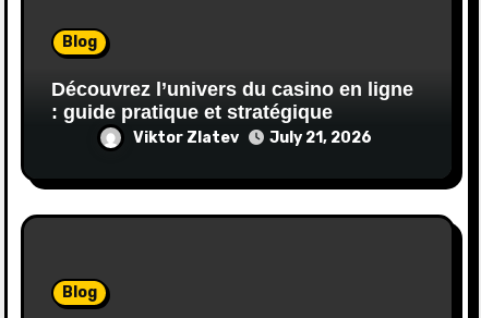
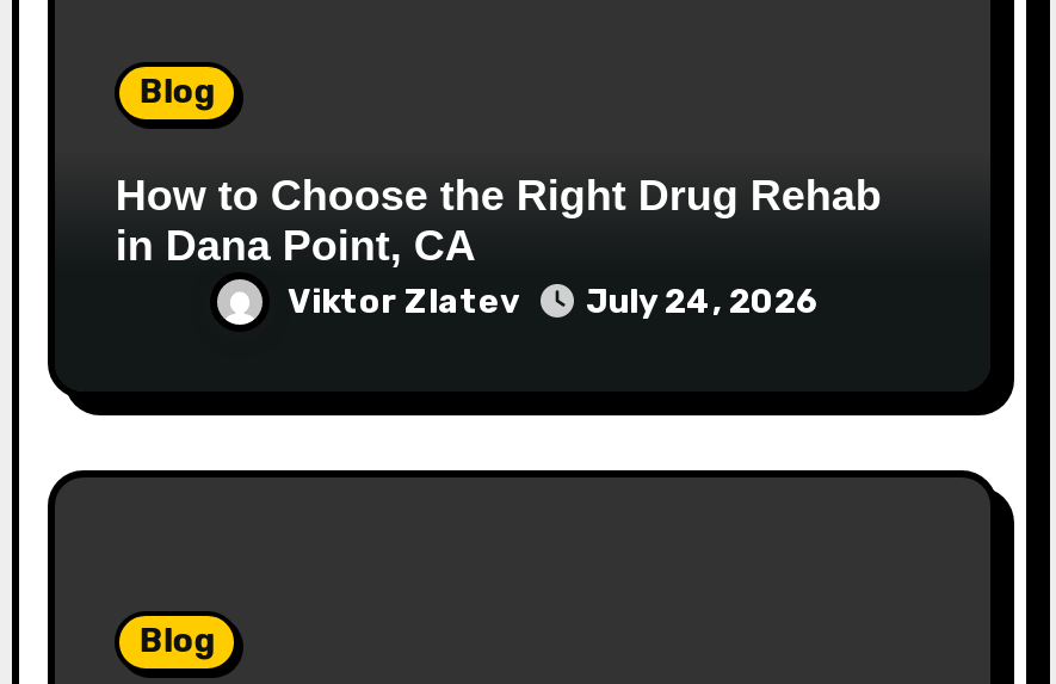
- Découvrez l’univers du casino en ligne
- : guide pratique et stratégique
+ How to Choose the Right Drug Rehab
+ in Dana Point, CA

- Viktor Zlatev July 21, 2026
+ Viktor Zlatev July 24, 2026
